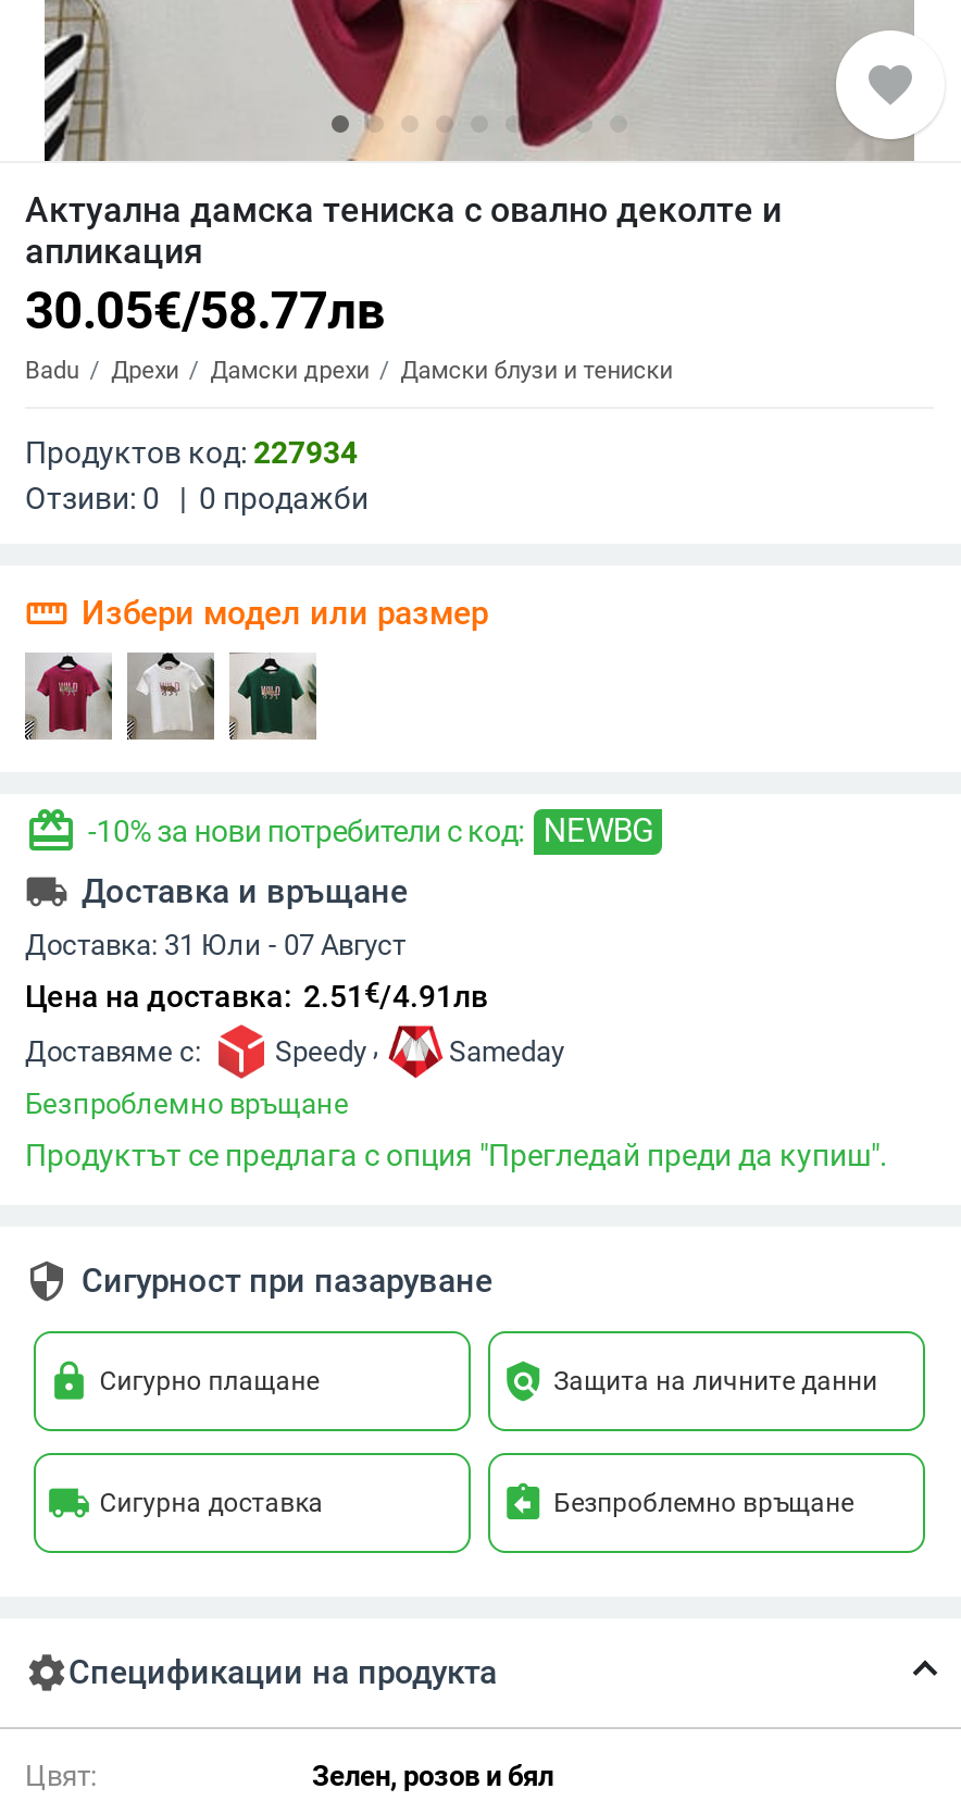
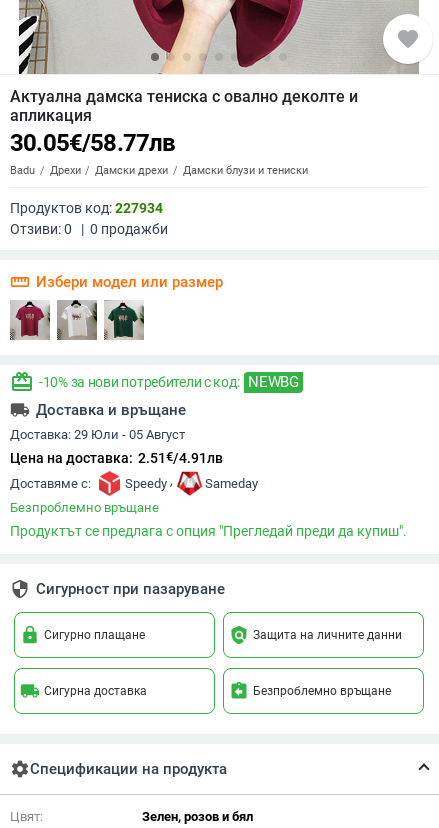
- Доставка: 31 Юли - 07 Август
+ Доставка: 29 Юли - 05 Август
